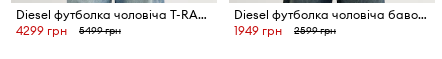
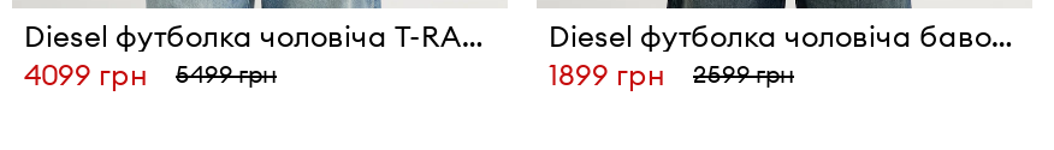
- 4299 грн 5499 грн
+ 4099 грн 5499 грн

- 1949 грн 2599 грн
+ 1899 грн 2599 грн
